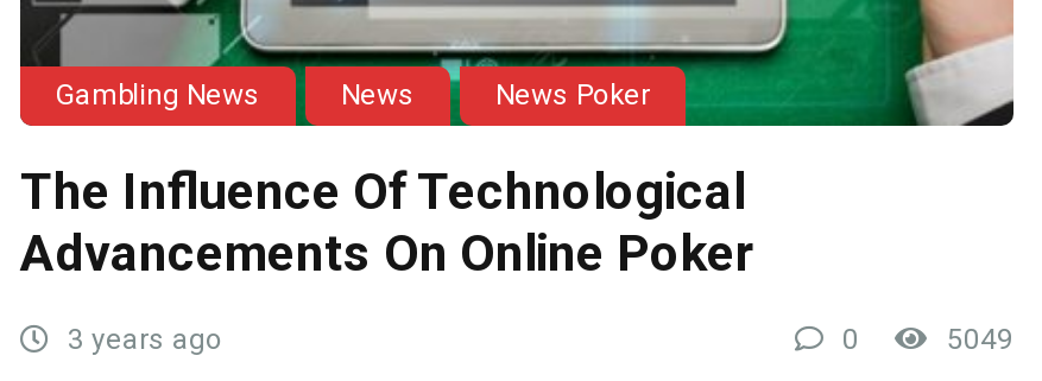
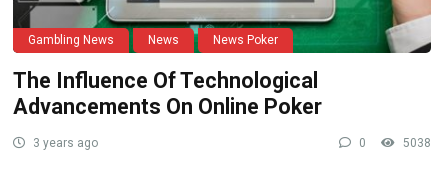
- 5049
+ 5038
